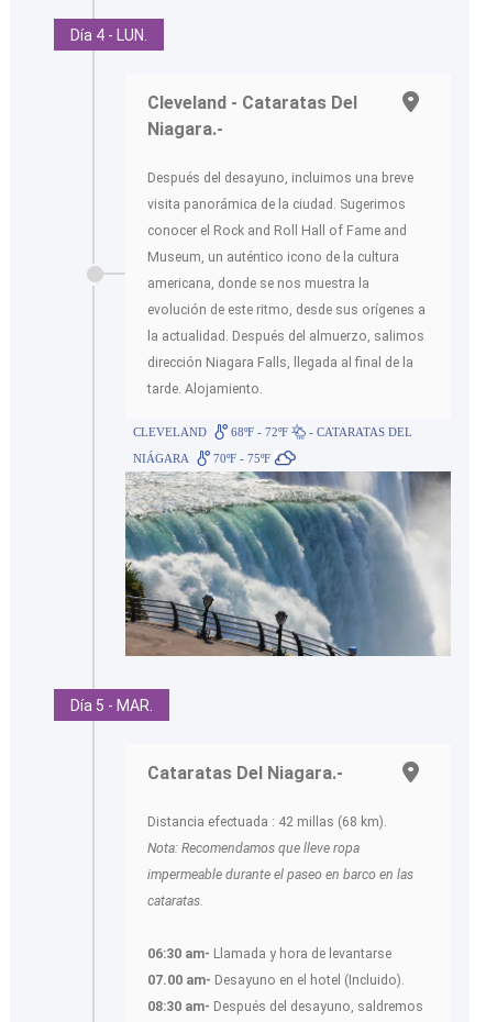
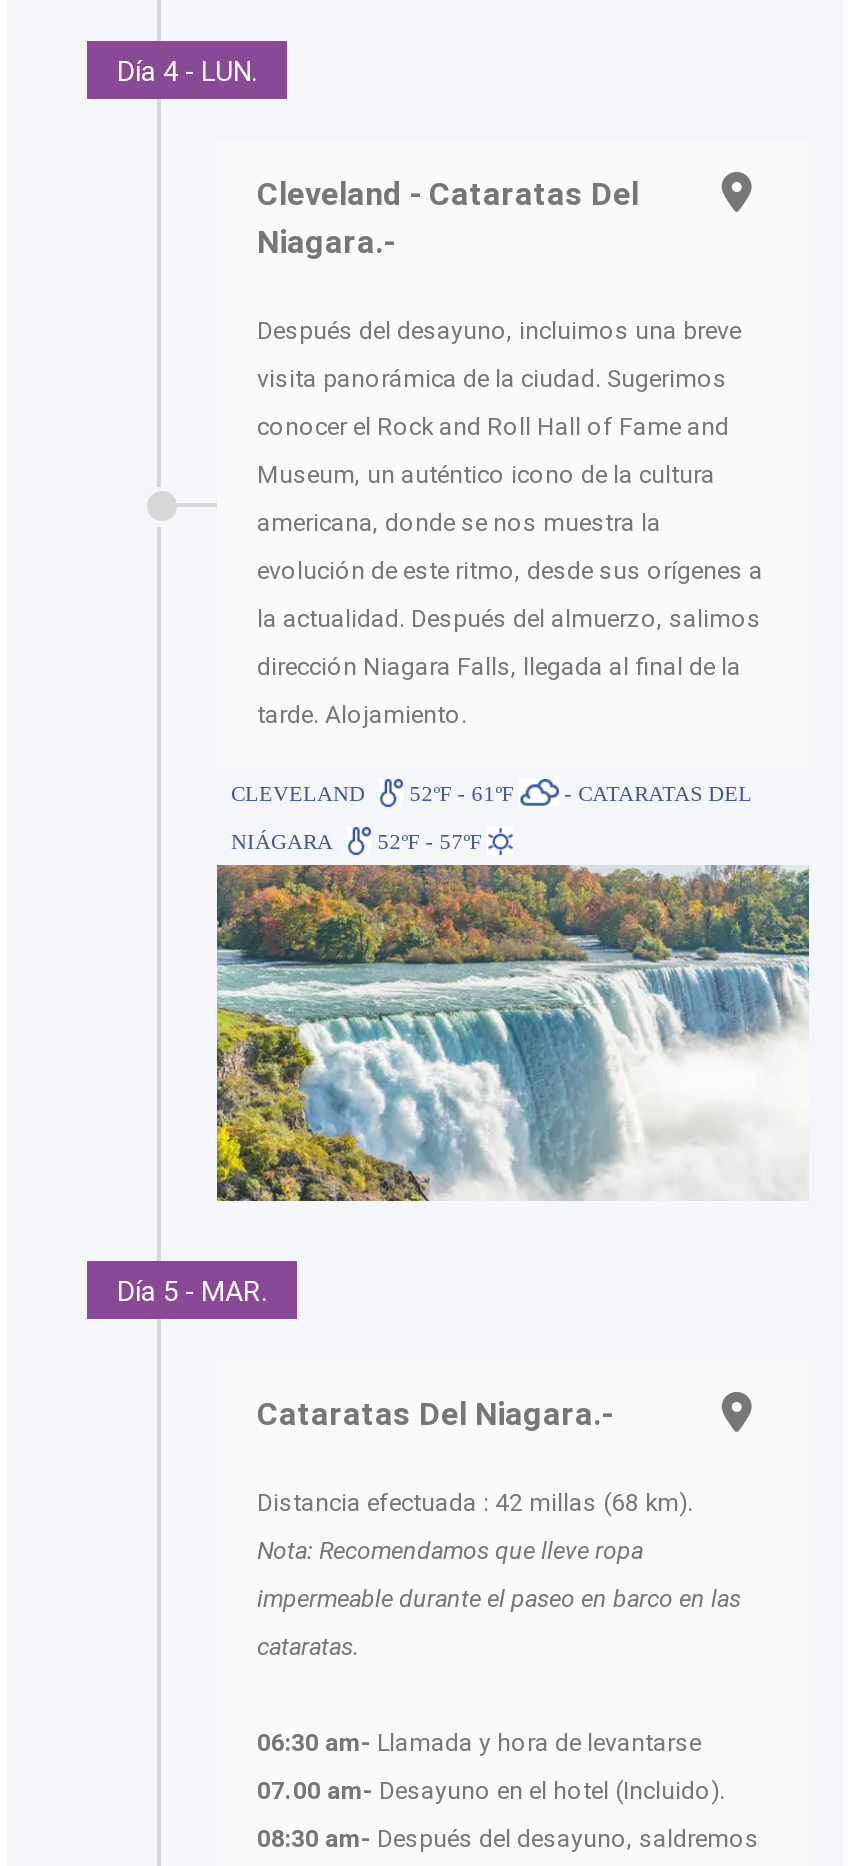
- CLEVELAND 68ºF - 72ºF - CATARATAS DEL
+ CLEVELAND 52ºF - 61ºF - CATARATAS DEL

- [image]
+ [image]

- NIÁGARA 70ºF - 75ºF
+ NIÁGARA 52ºF - 57ºF
